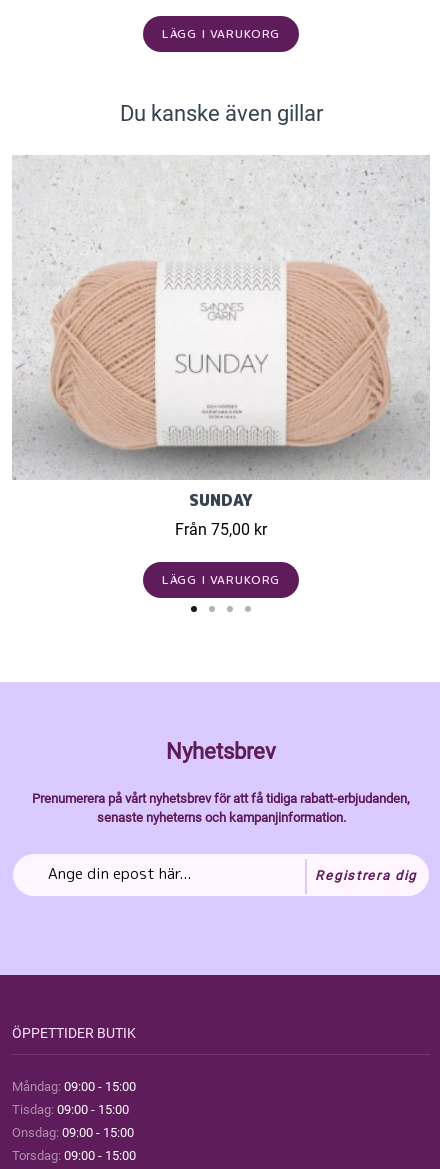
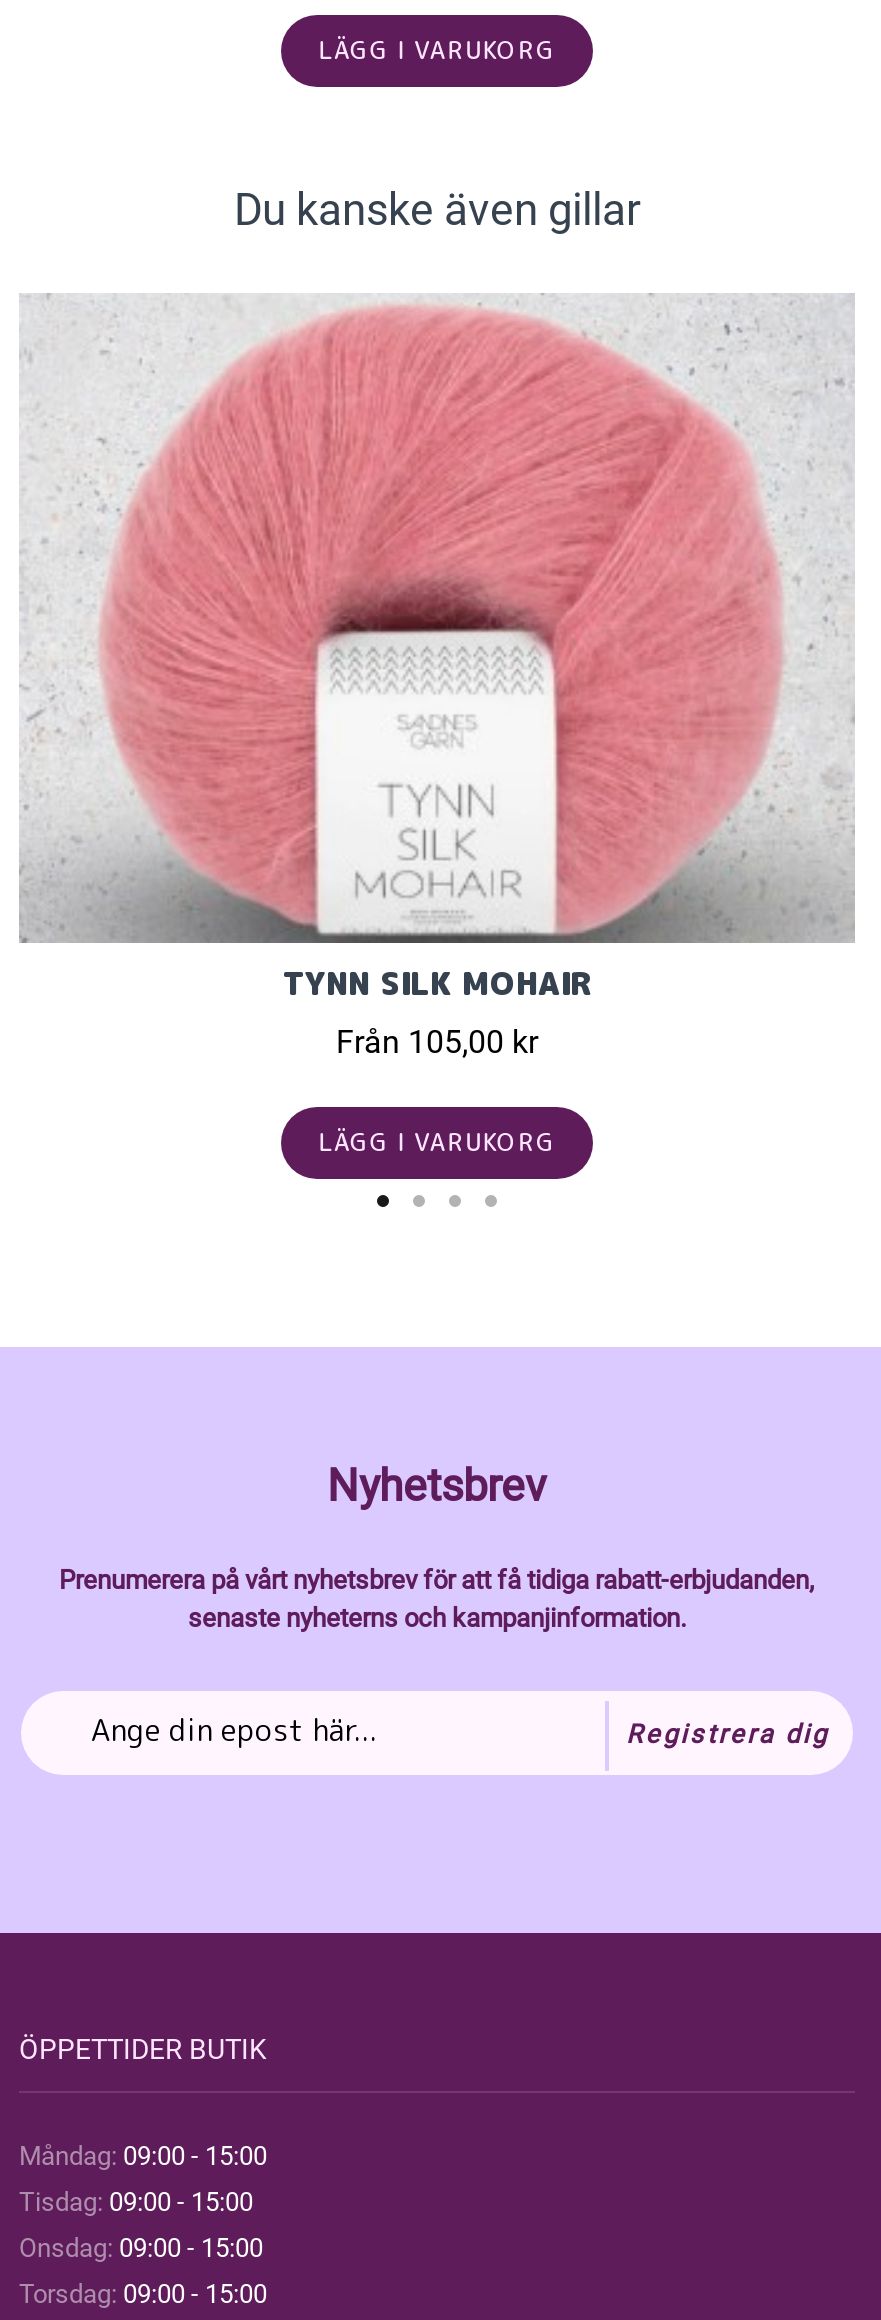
- [image]
- SUNDAY
- Från 75,00 kr
+ [image]
+ TYNN SILK MOHAIR
+ Från 105,00 kr
